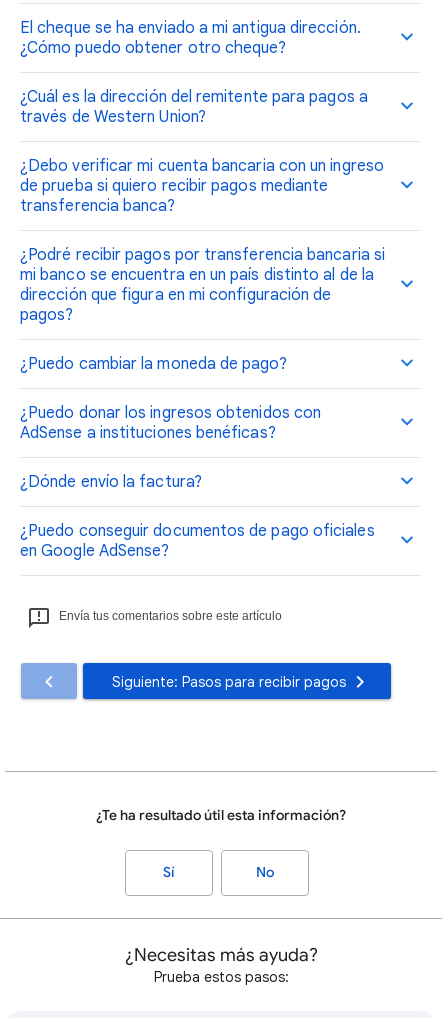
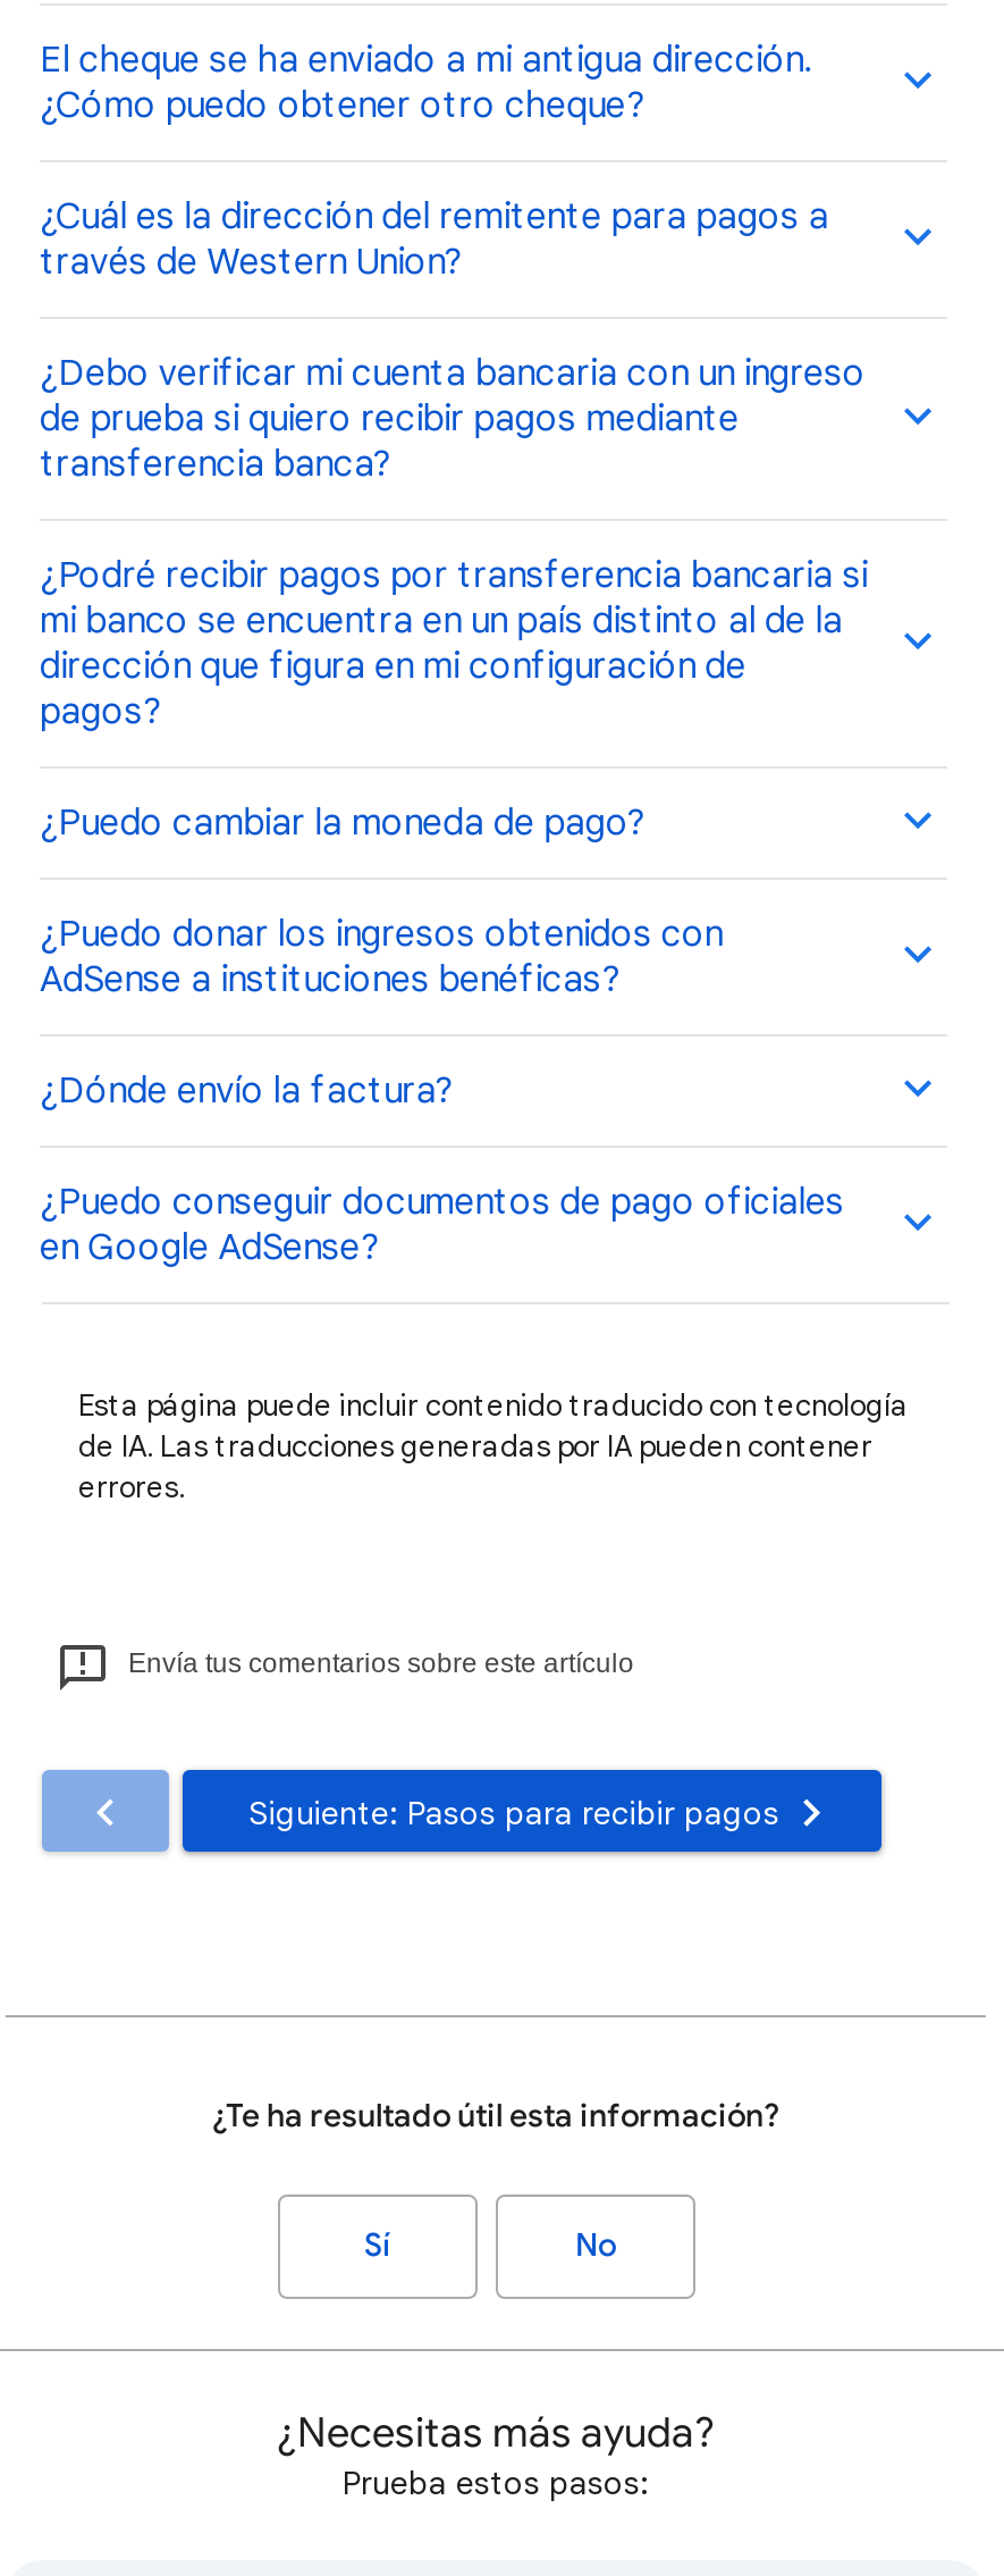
+ Esta página puede incluir contenido traducido con tecnología
+ de IA. Las traducciones generadas por IA pueden contener
+ errores.
